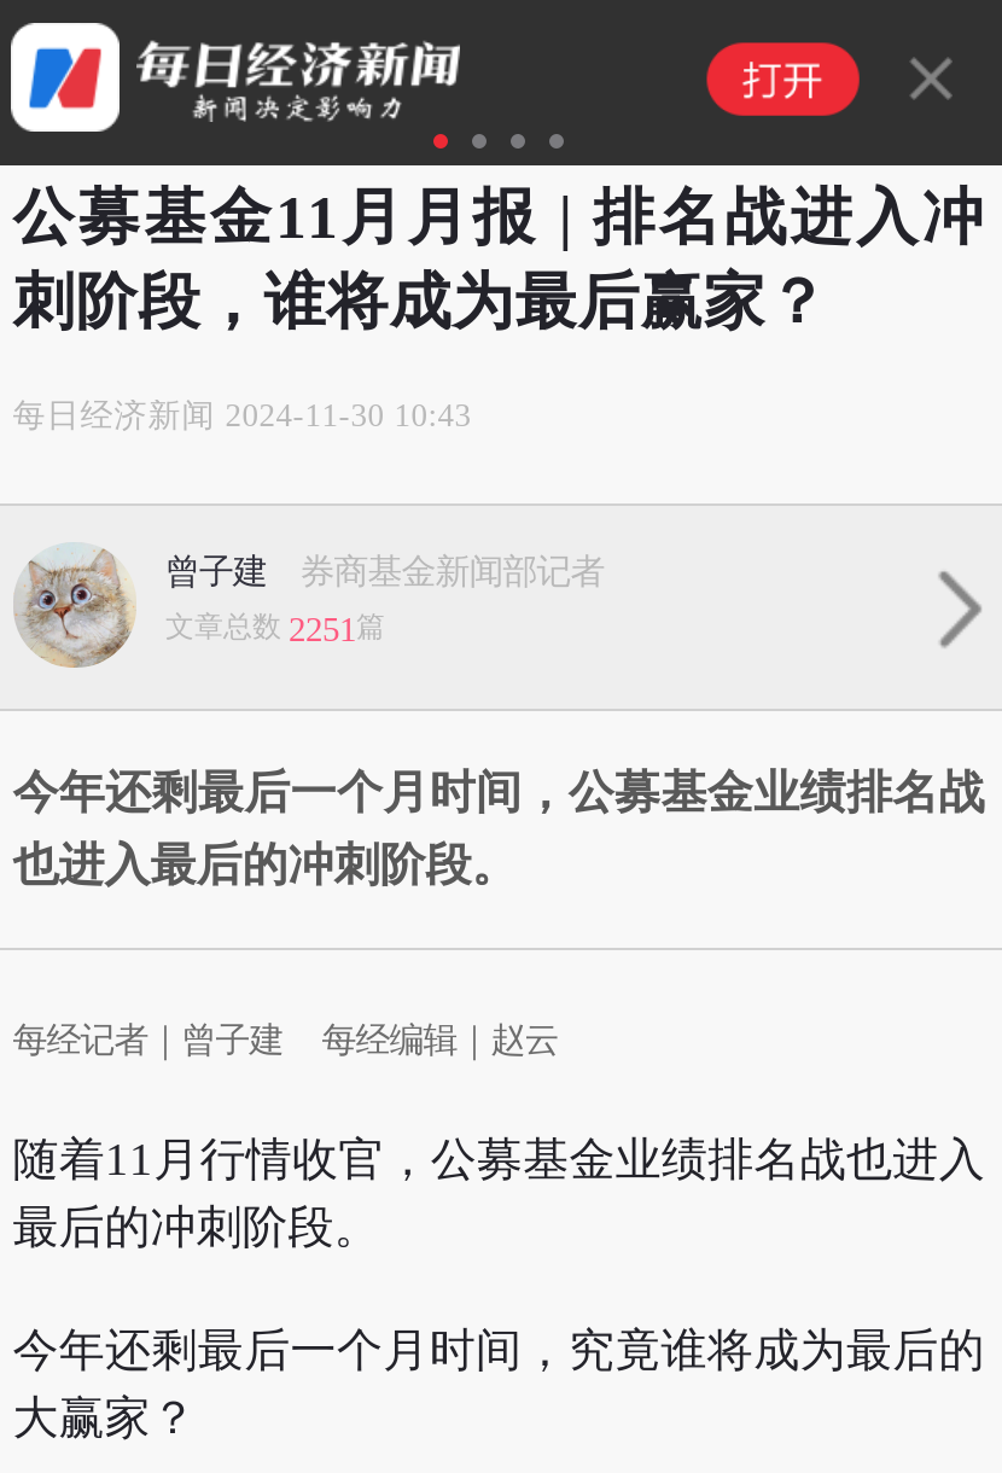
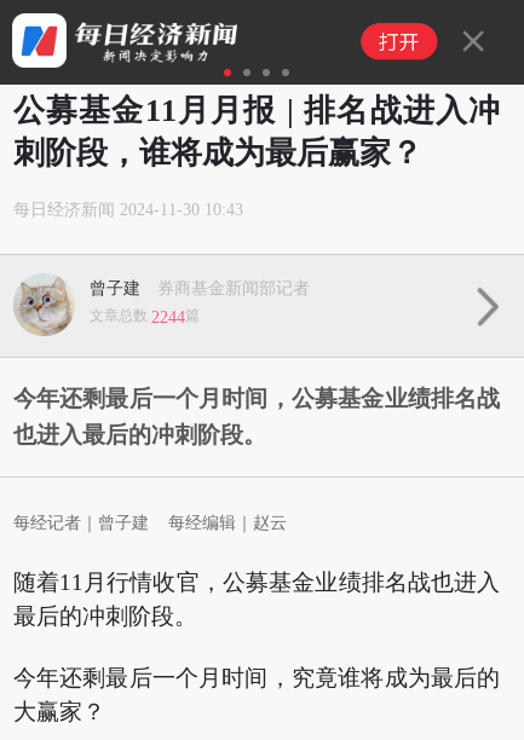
- 文章总数2251篇
+ 文章总数2244篇
